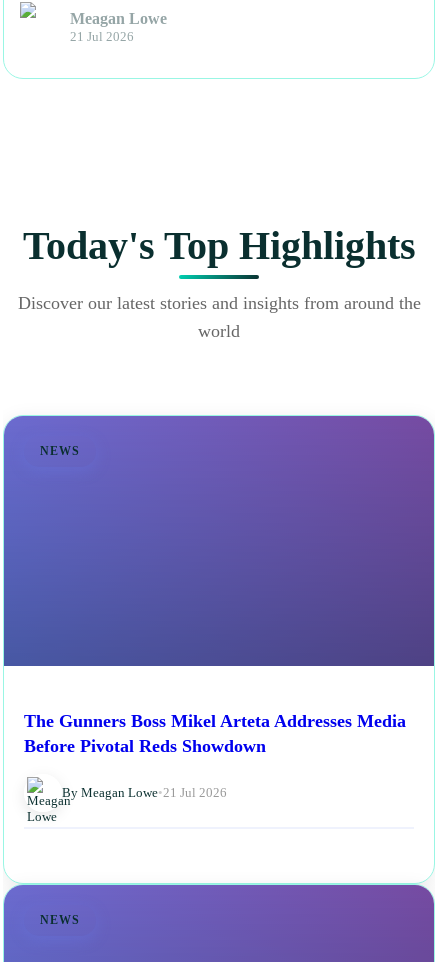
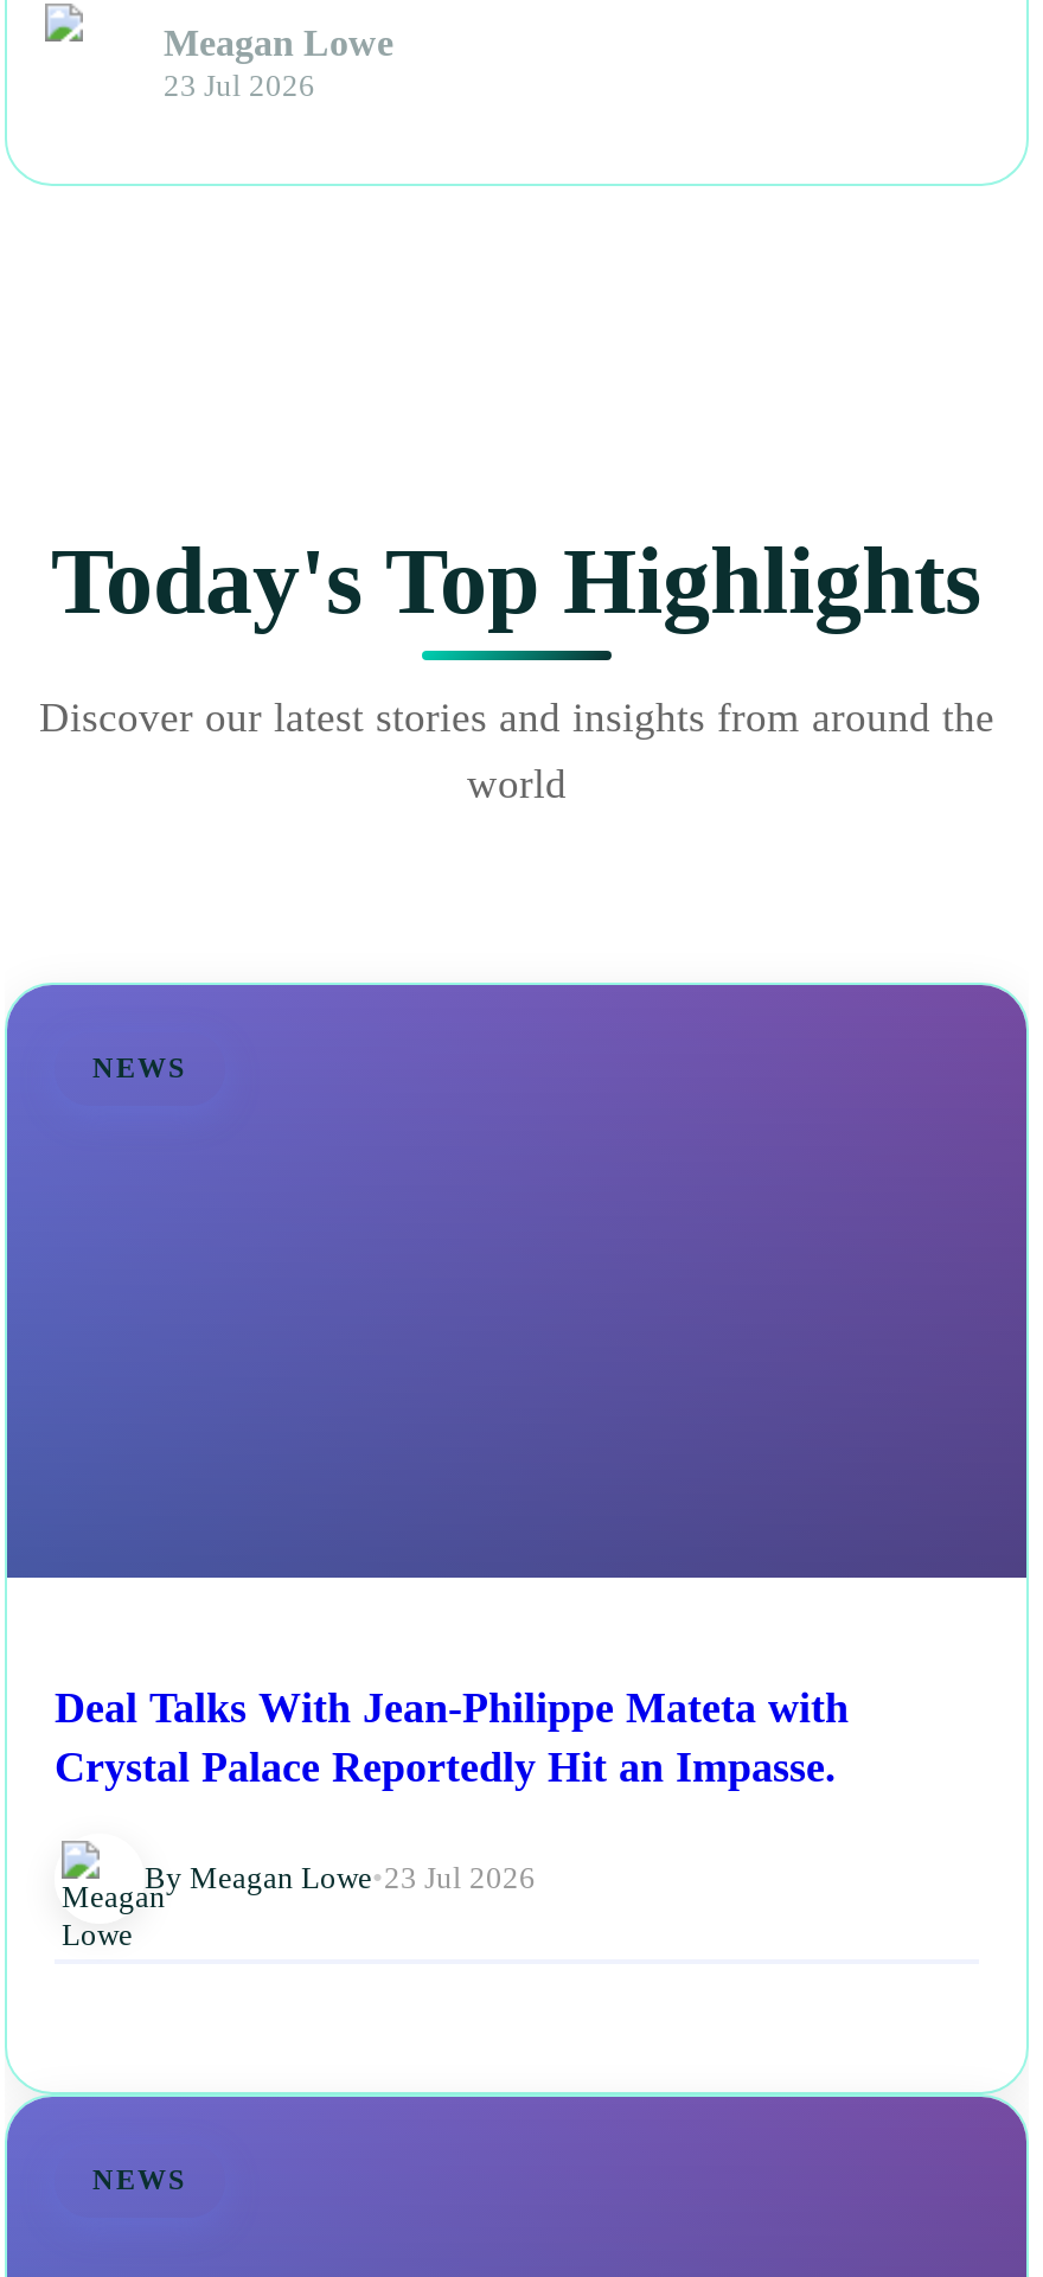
- 21 Jul 2026
+ 23 Jul 2026

- The Gunners Boss Mikel Arteta Addresses Media
- Before Pivotal Reds Showdown
+ Deal Talks With Jean-Philippe Mateta with
+ Crystal Palace Reportedly Hit an Impasse.

- By Meagan Lowe • 21 Jul 2026
+ By Meagan Lowe • 23 Jul 2026
